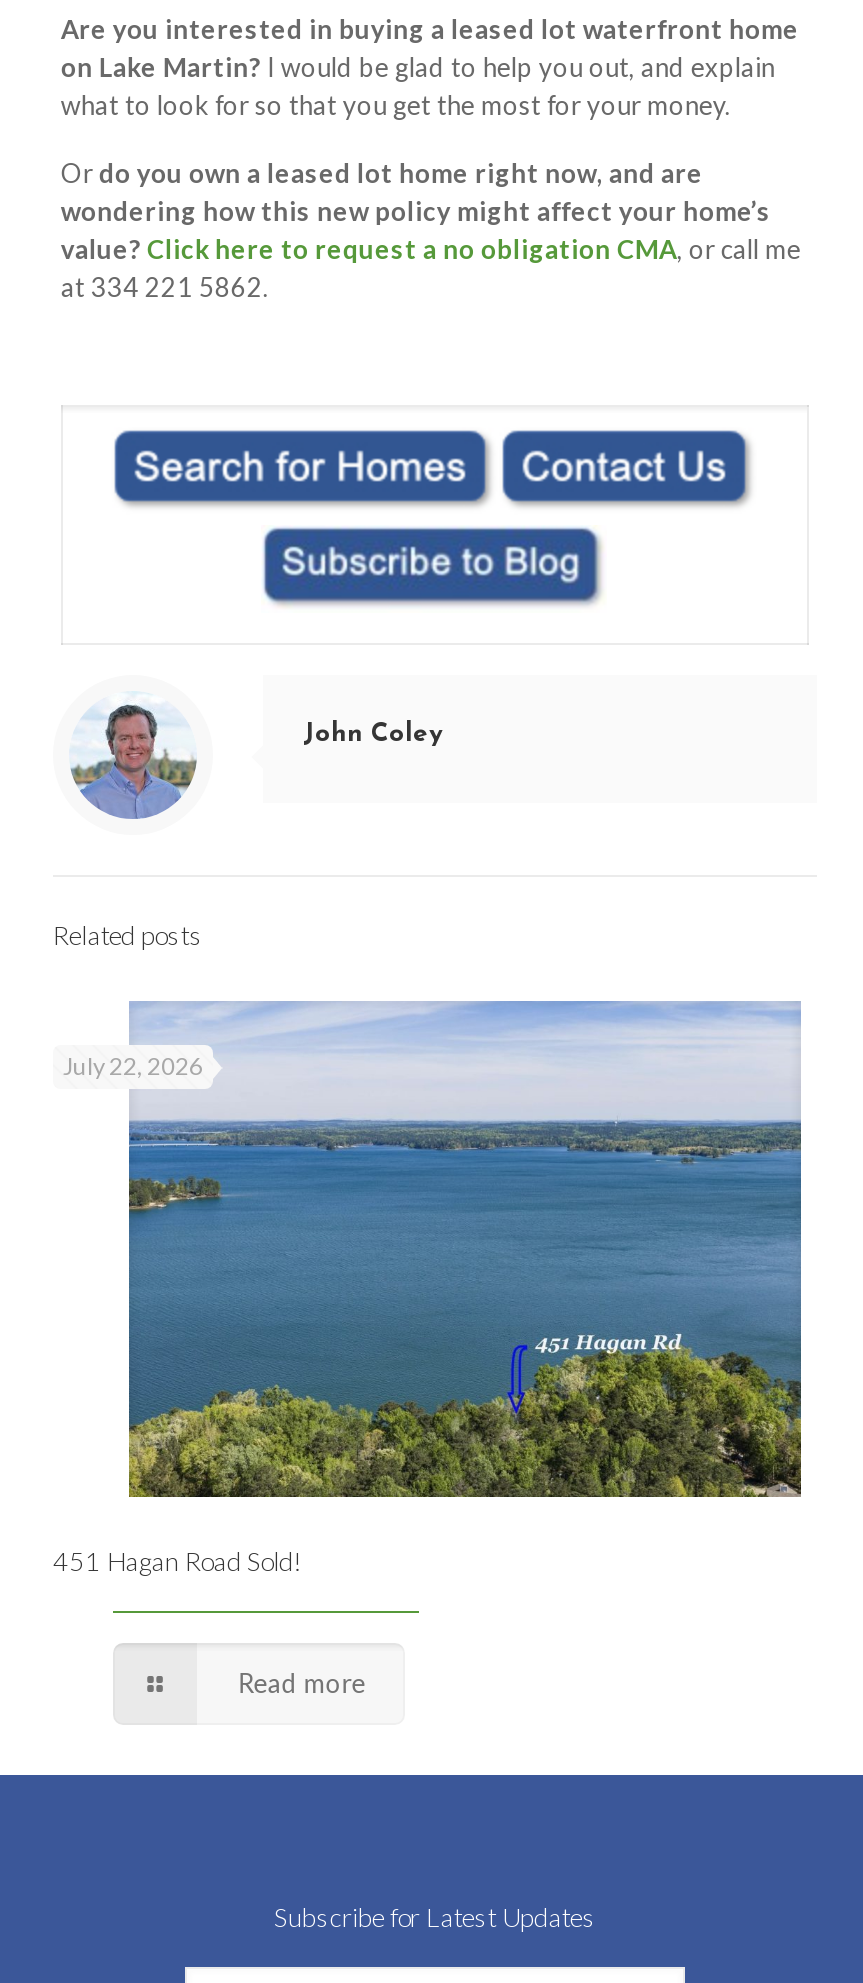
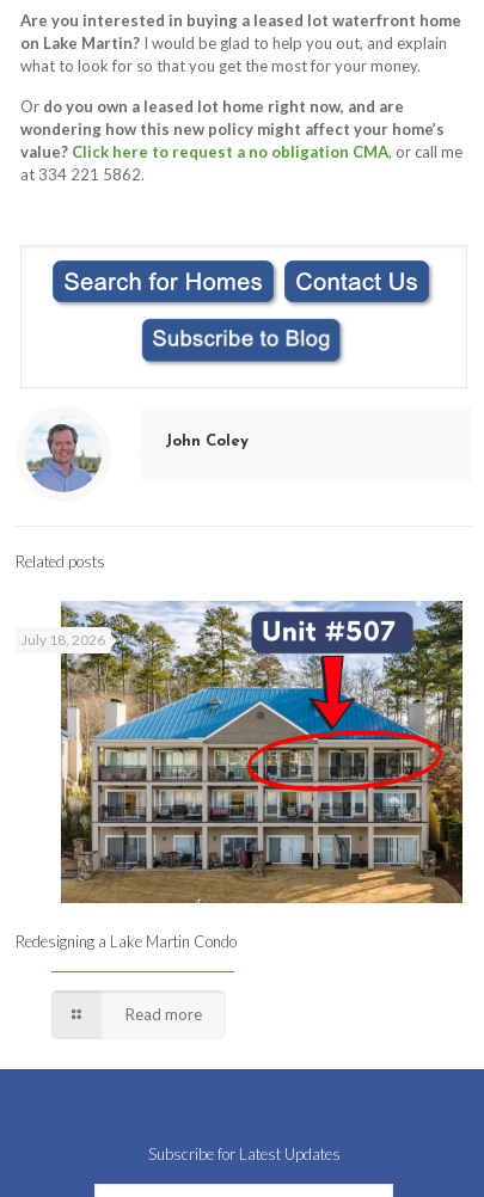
- [image]
- July 22, 2026
+ [image]
+ July 18, 2026

- 451 Hagan Road Sold!
+ Redesigning a Lake Martin Condo
